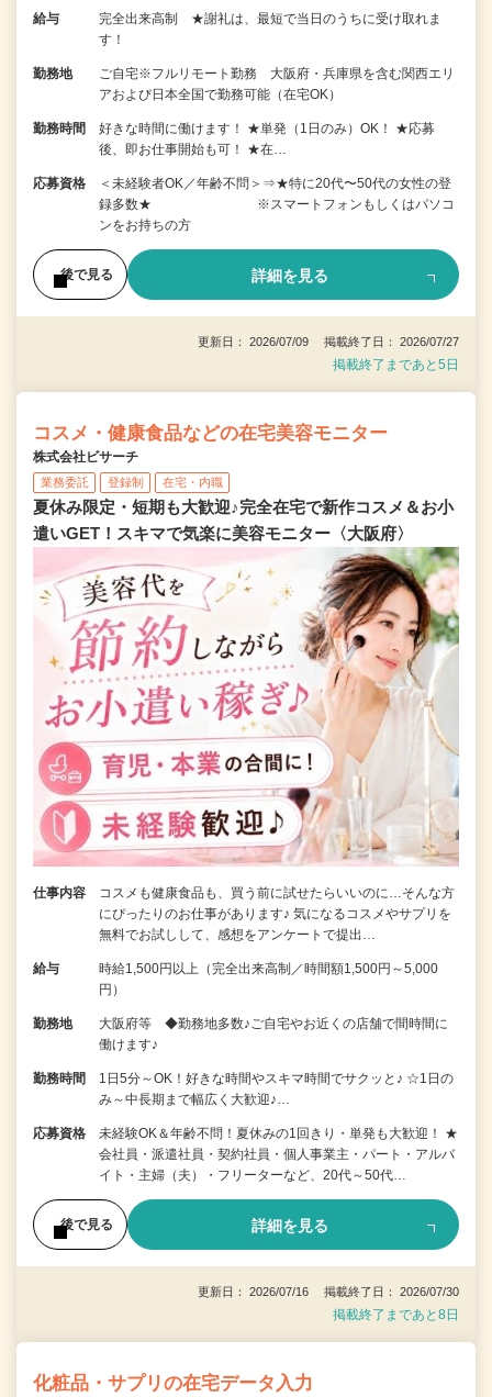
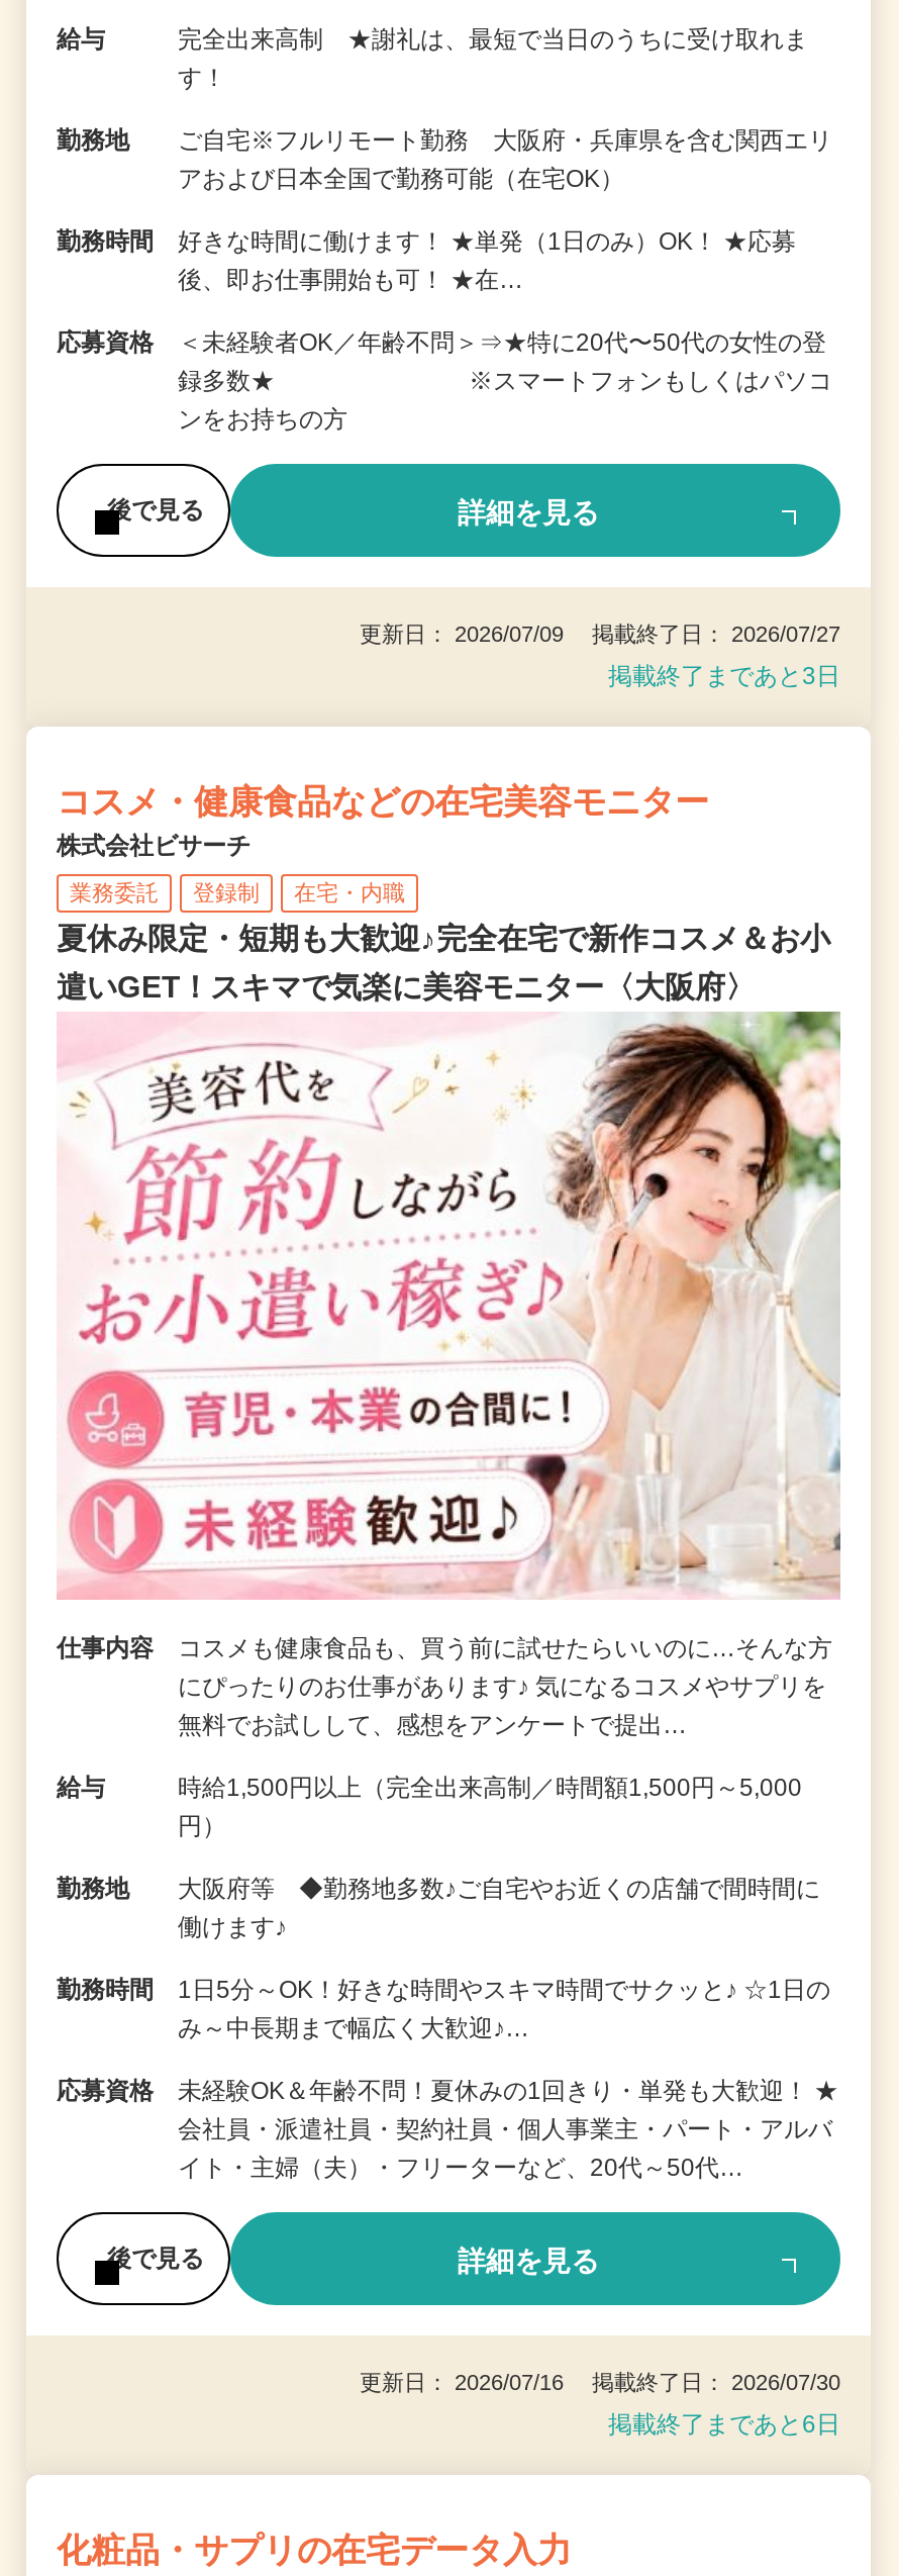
- 掲載終了まであと5日
+ 掲載終了まであと3日

- 掲載終了まであと8日
+ 掲載終了まであと6日
